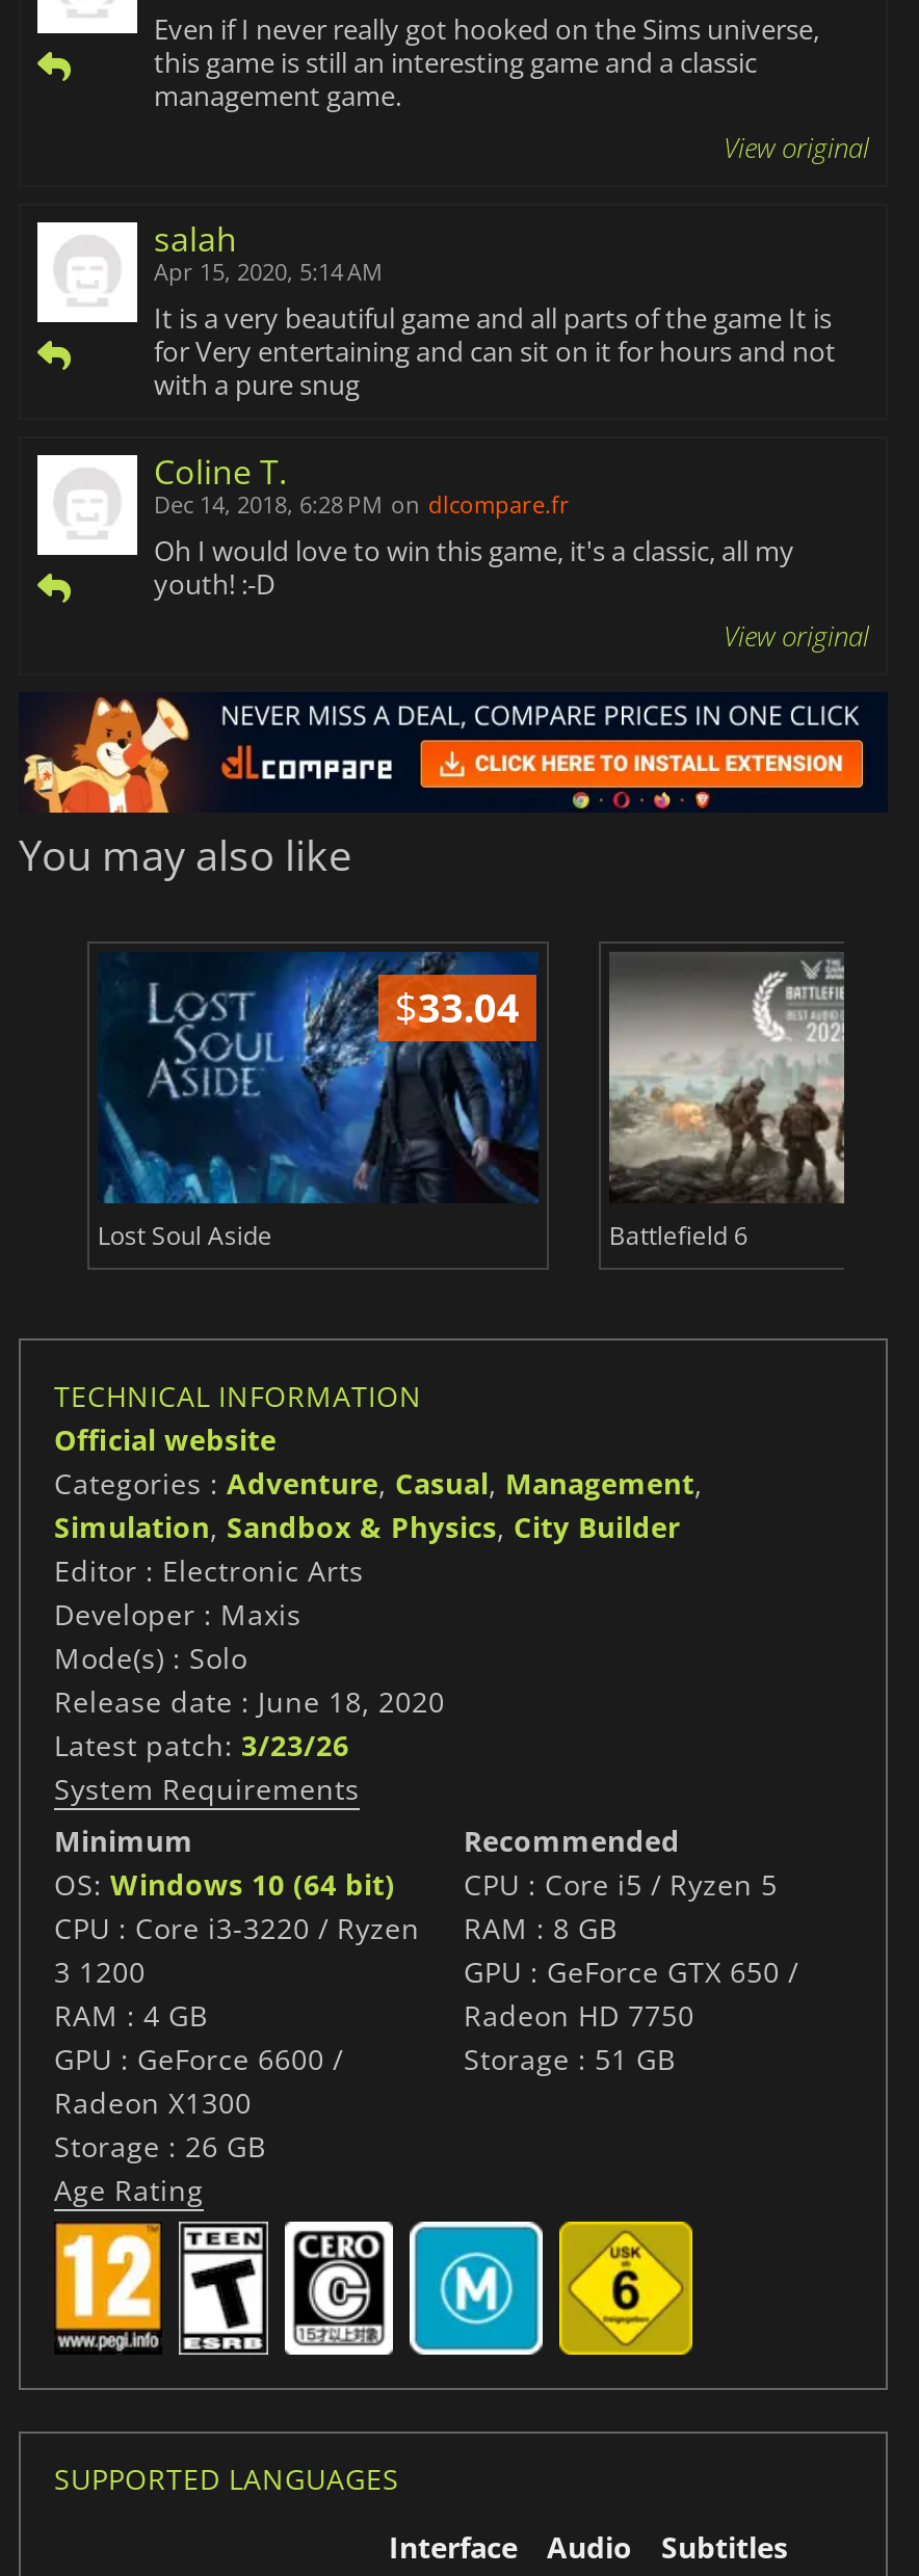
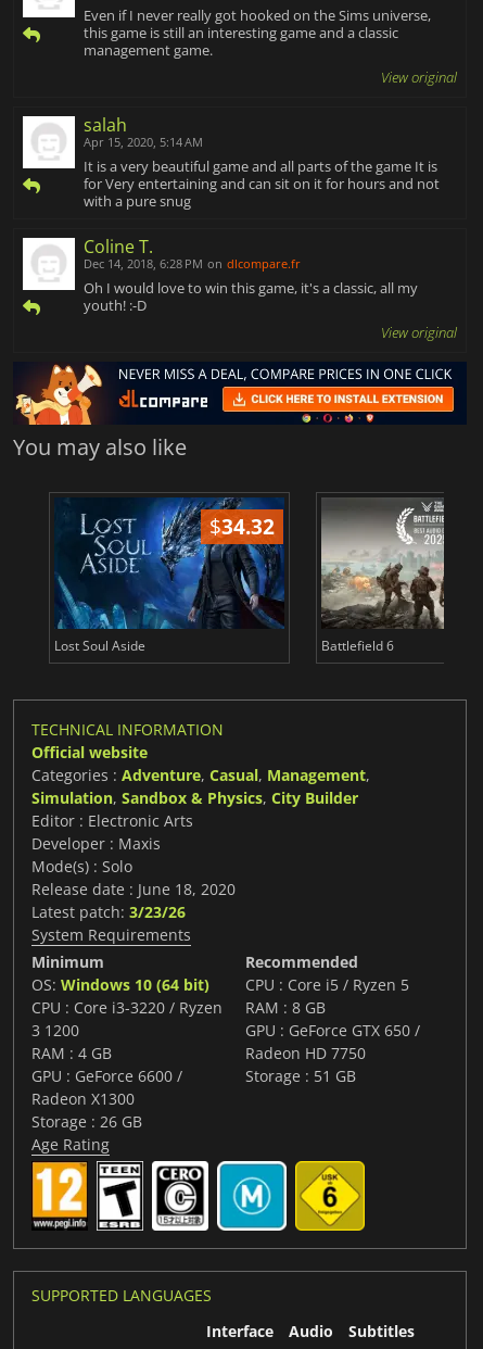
- $33.04
+ $34.32
